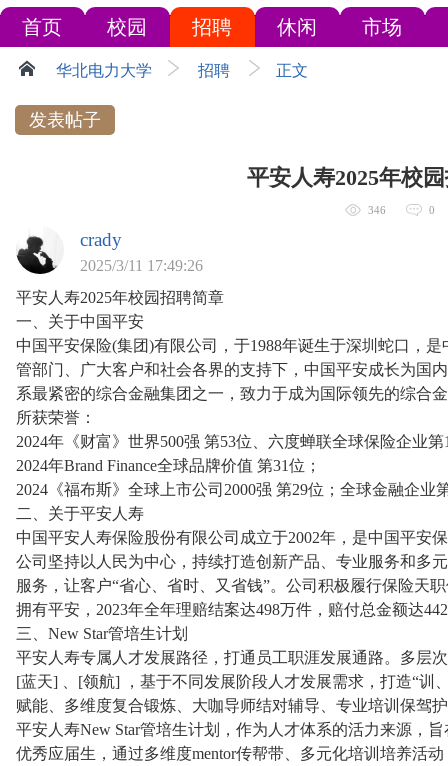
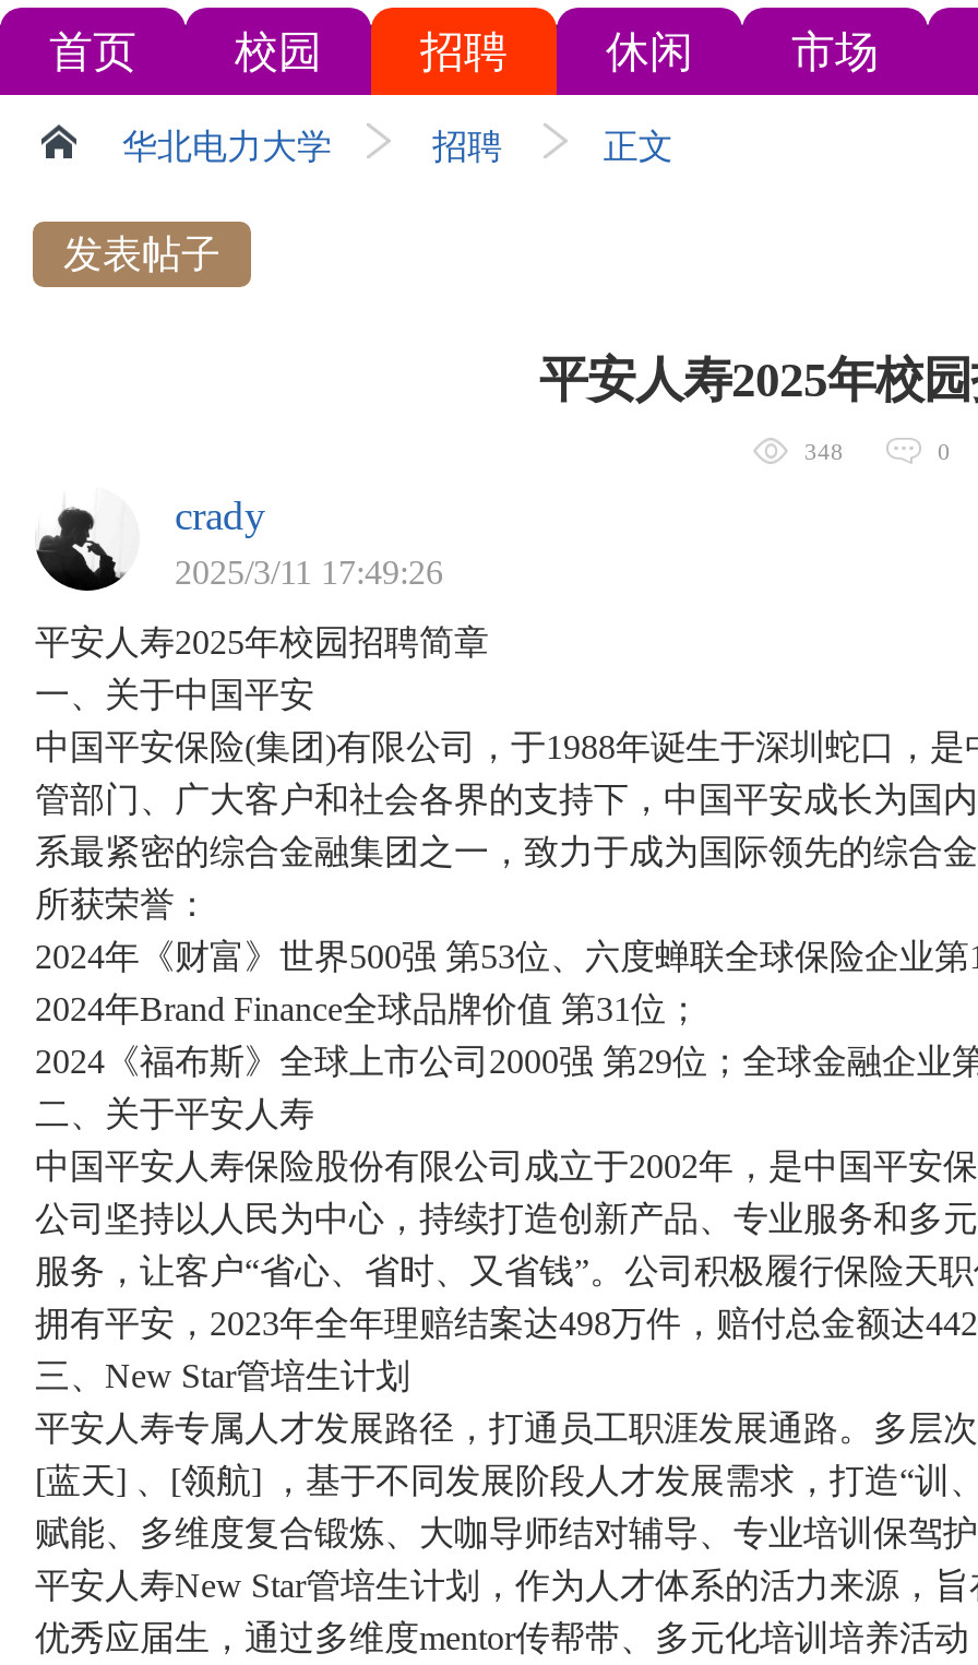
- 346
+ 348
